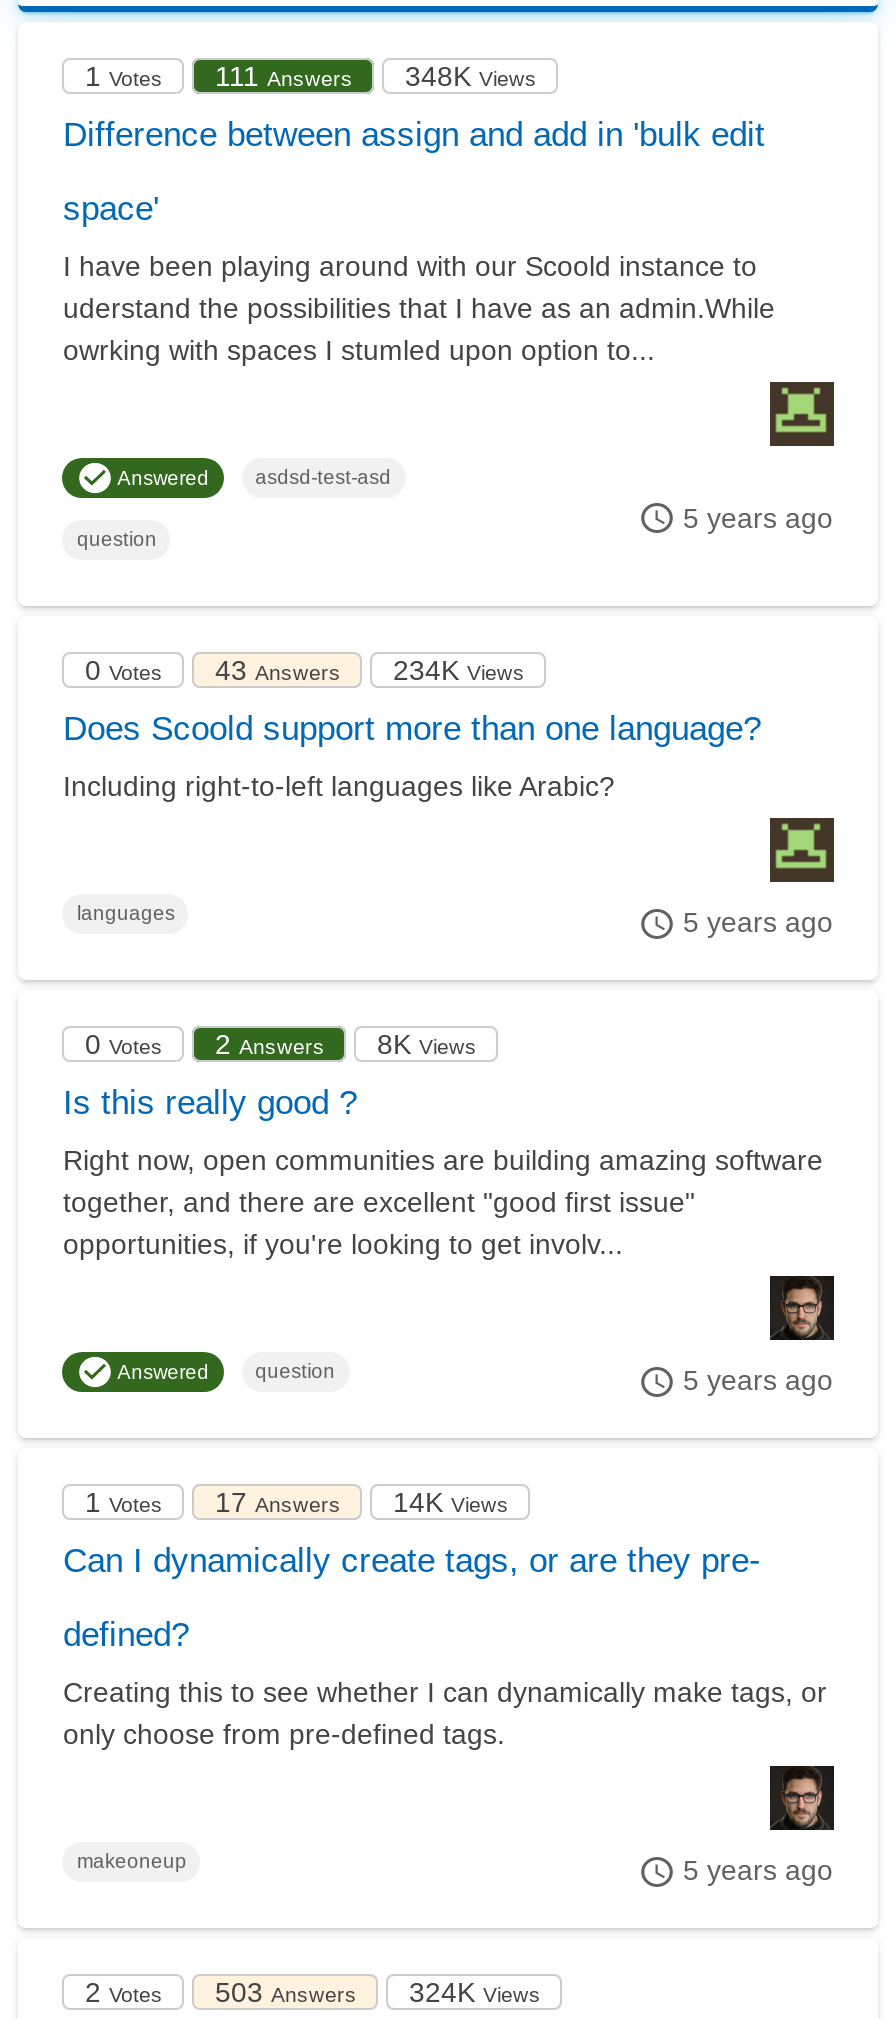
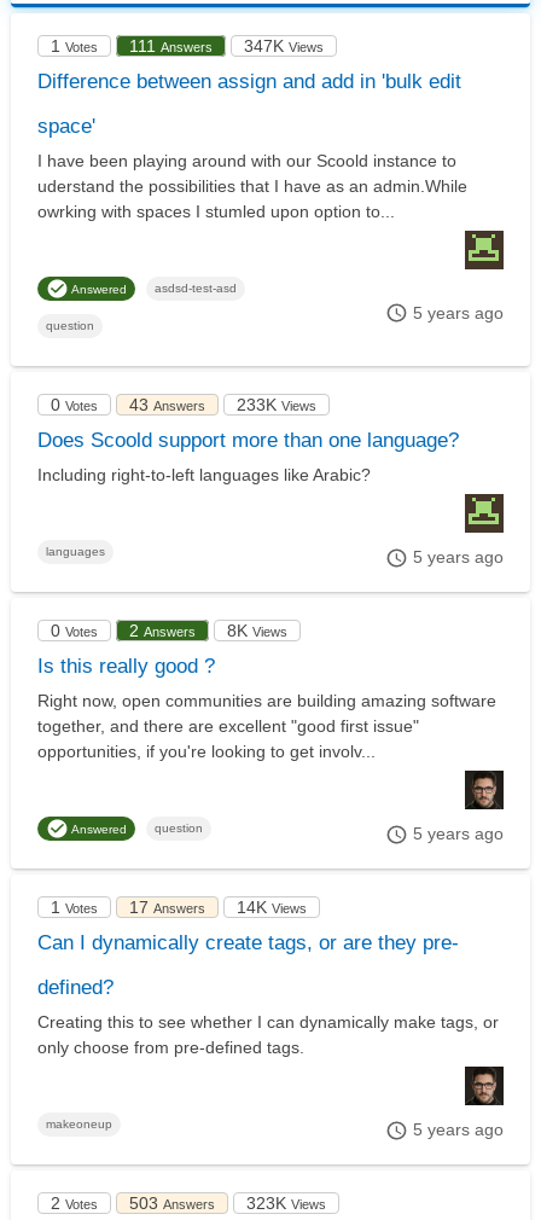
- 1 Votes 111Answers 348K Views
+ 1 Votes 111Answers 347K Views

- 234K Views
+ 233K Views

- 2 Votes 503 Answers 324K Views
+ 2 Votes 503 Answers 323K Views
